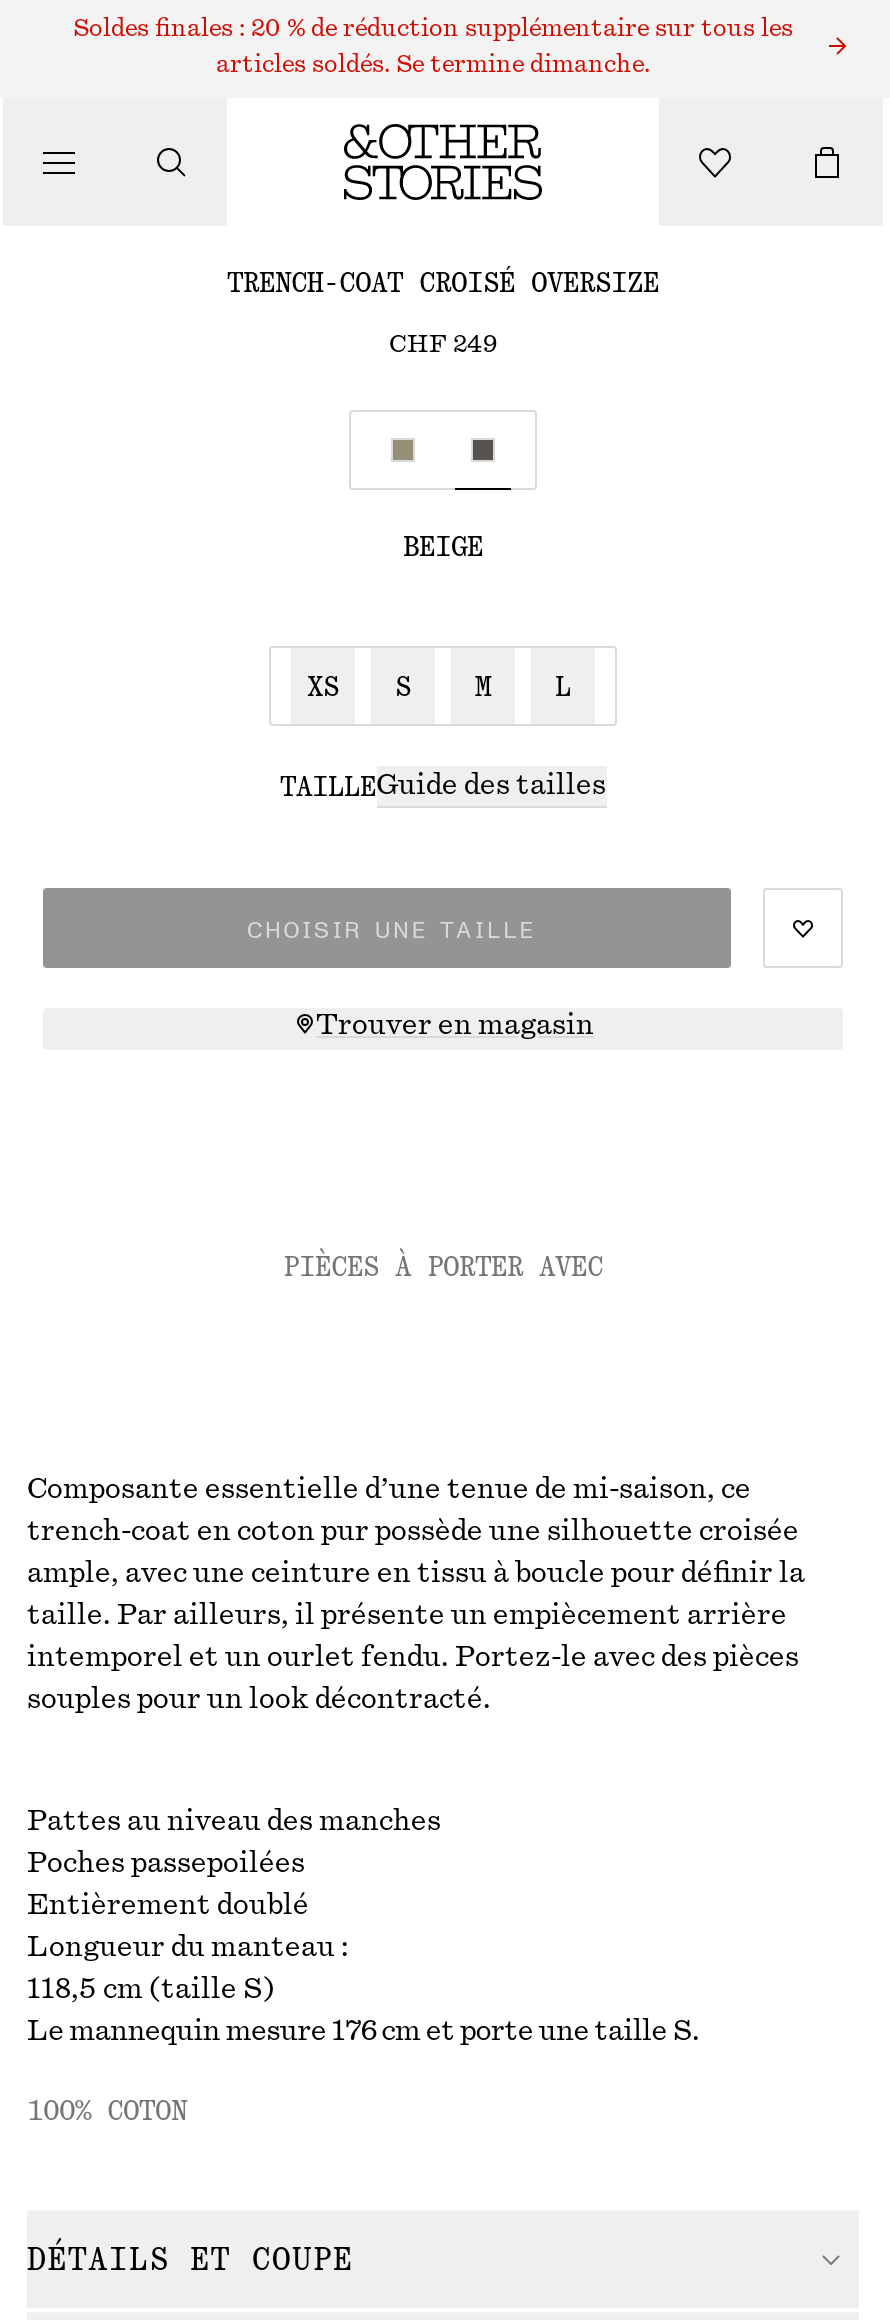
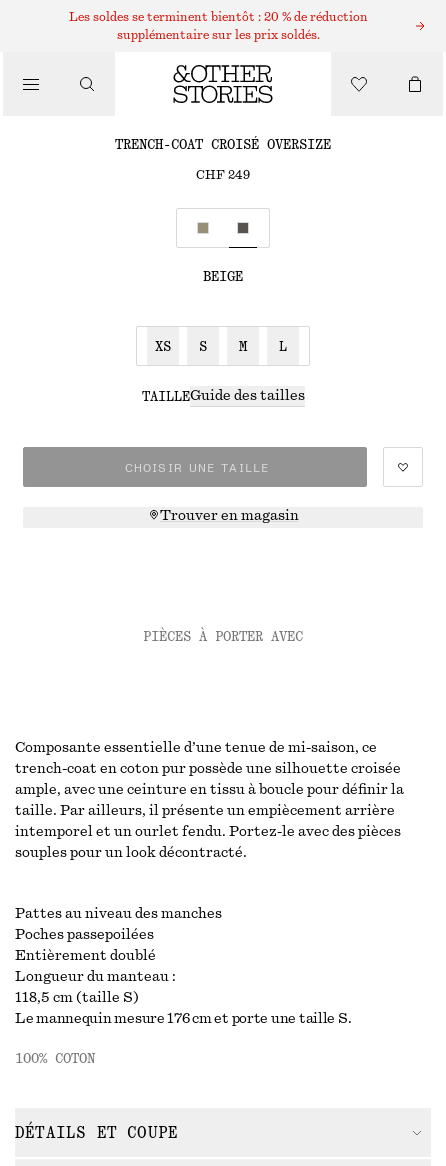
- Soldes finales : 20 % de réduction supplémentaire sur tous les
+ Les soldes se terminent bientôt : 20 % de réduction

- articles soldés. Se termine dimanche.
+ supplémentaire sur les prix soldés.
